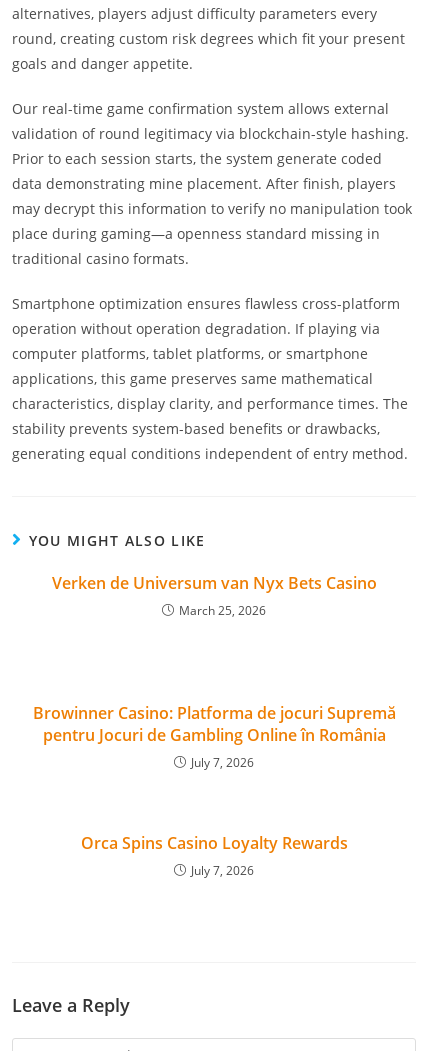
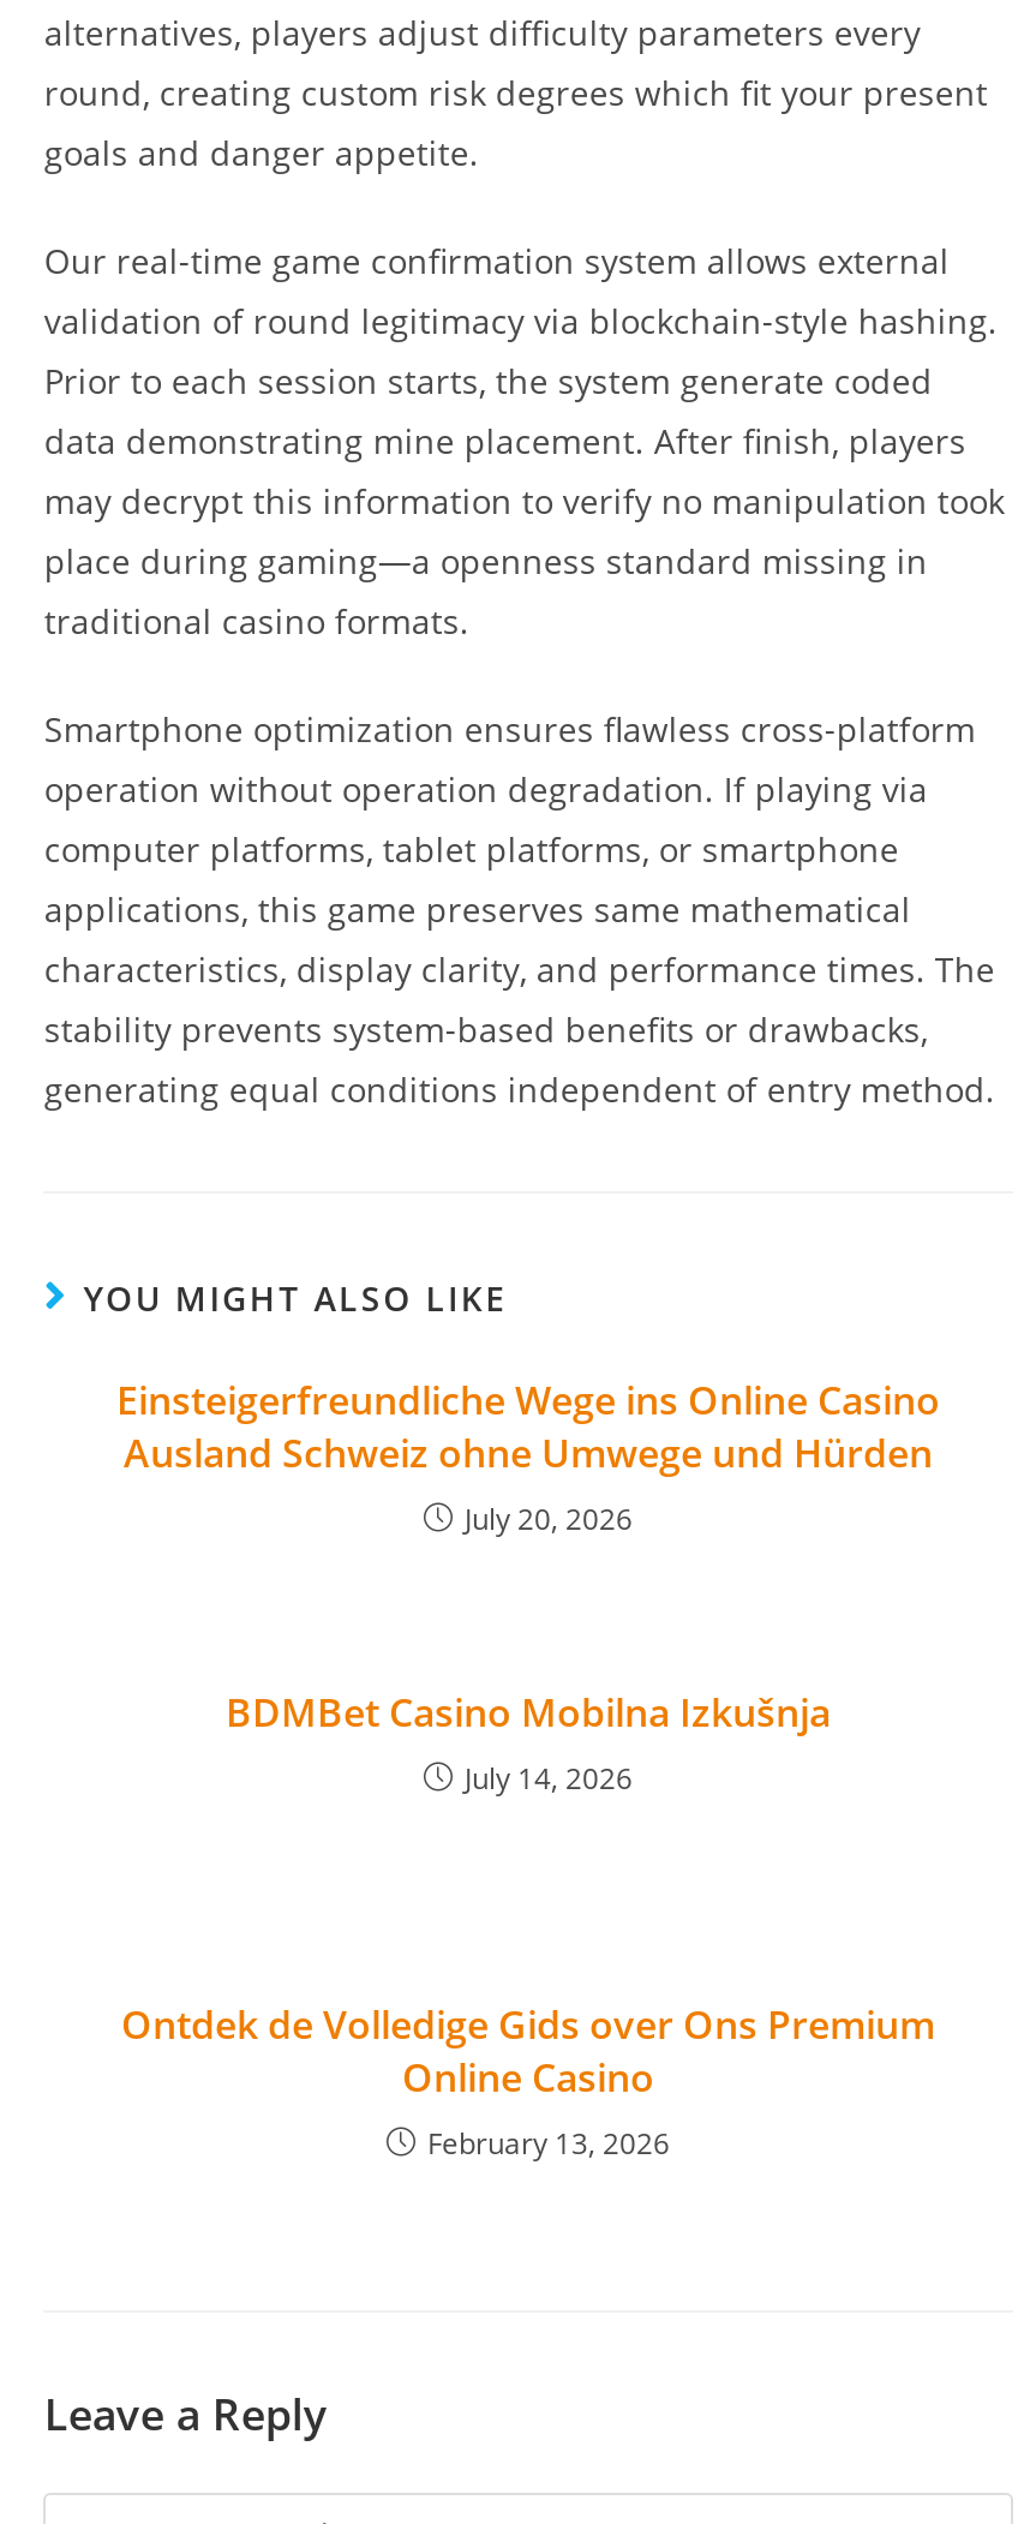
- Verken de Universum van Nyx Bets Casino
- March 25, 2026
+ Einsteigerfreundliche Wege ins Online Casino
+ Ausland Schweiz ohne Umwege und Hürden
+ July 20, 2026

- Browinner Casino: Platforma de jocuri Supremă
- pentru Jocuri de Gambling Online în România
- July 7, 2026
+ BDMBet Casino Mobilna Izkušnja
+ July 14, 2026

- Orca Spins Casino Loyalty Rewards
- July 7, 2026
+ Ontdek de Volledige Gids over Ons Premium
+ Online Casino
+ February 13, 2026
